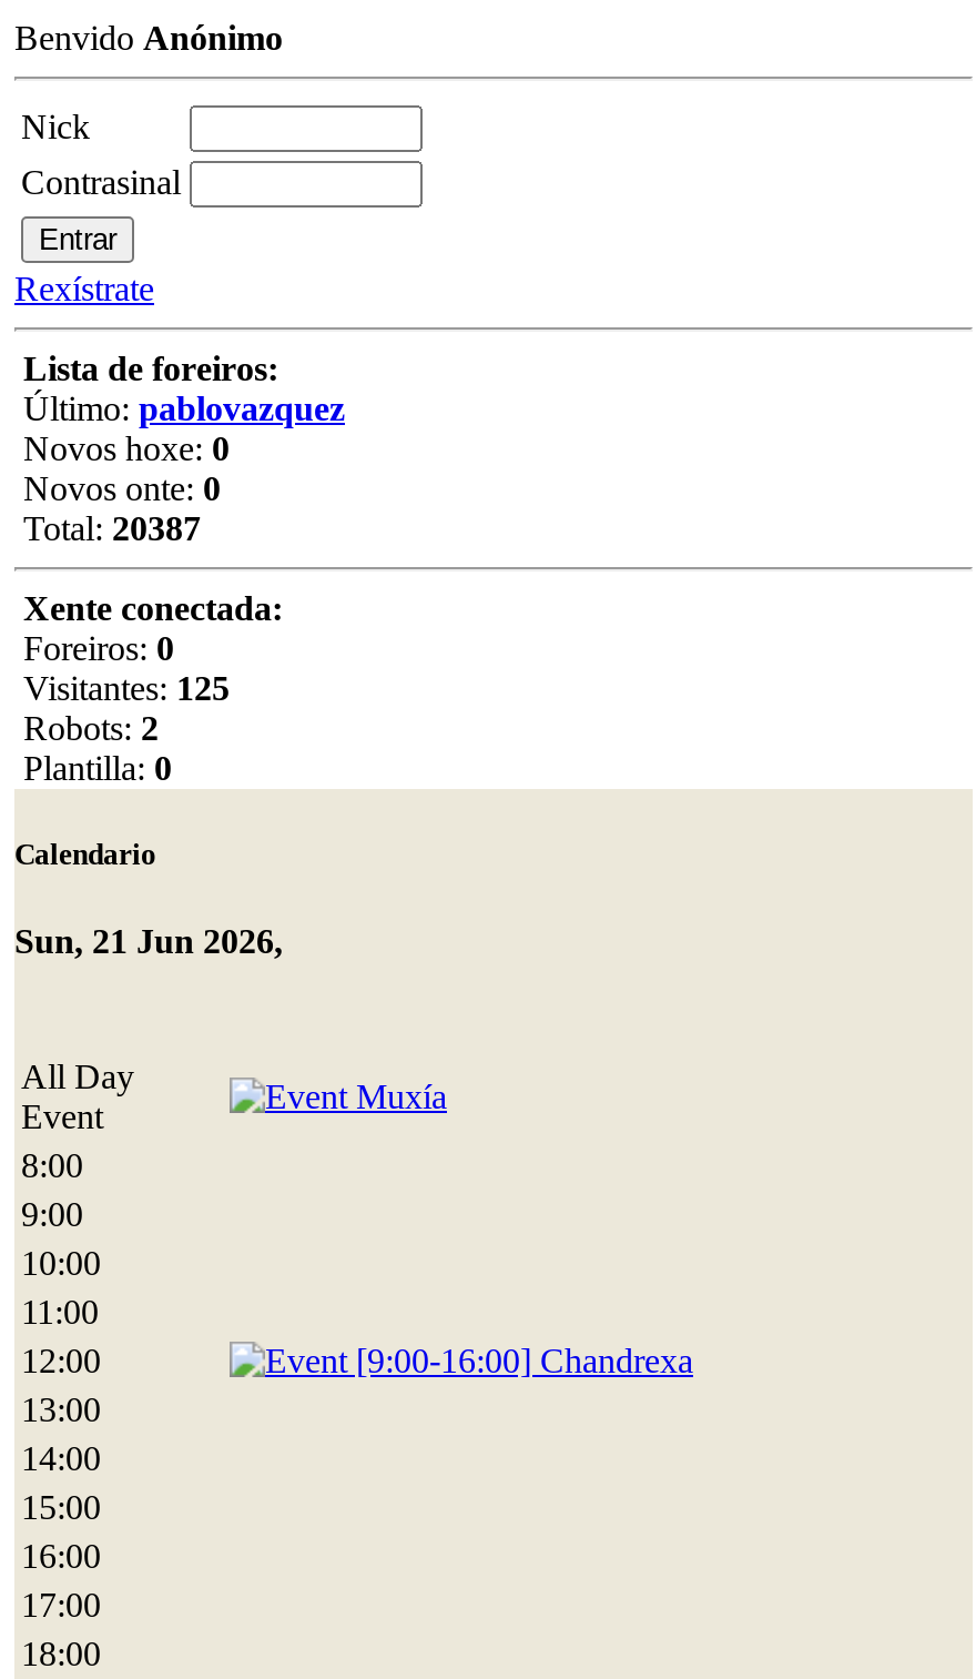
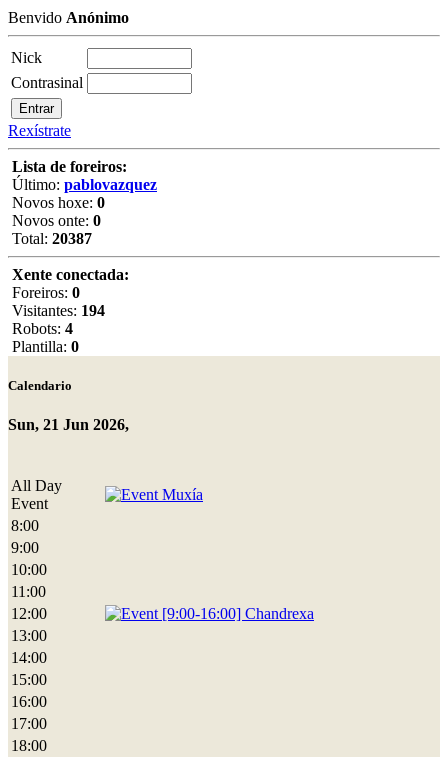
- Visitantes: 125
+ Visitantes: 194

- Robots: 2
+ Robots: 4
